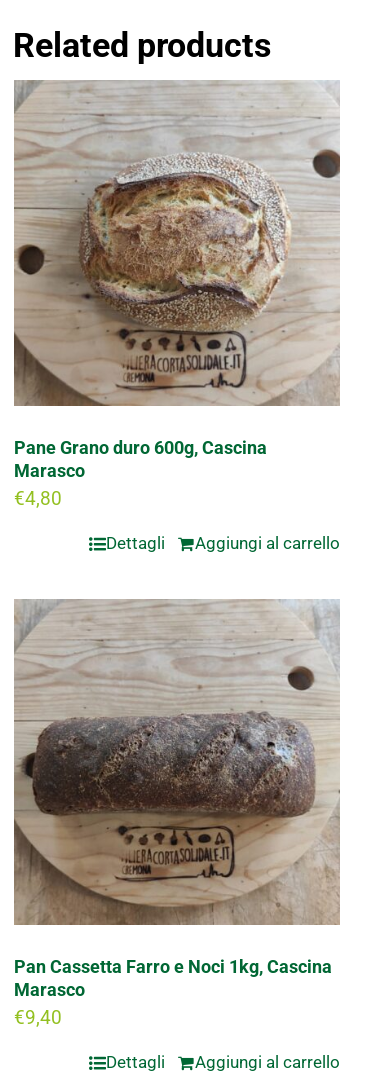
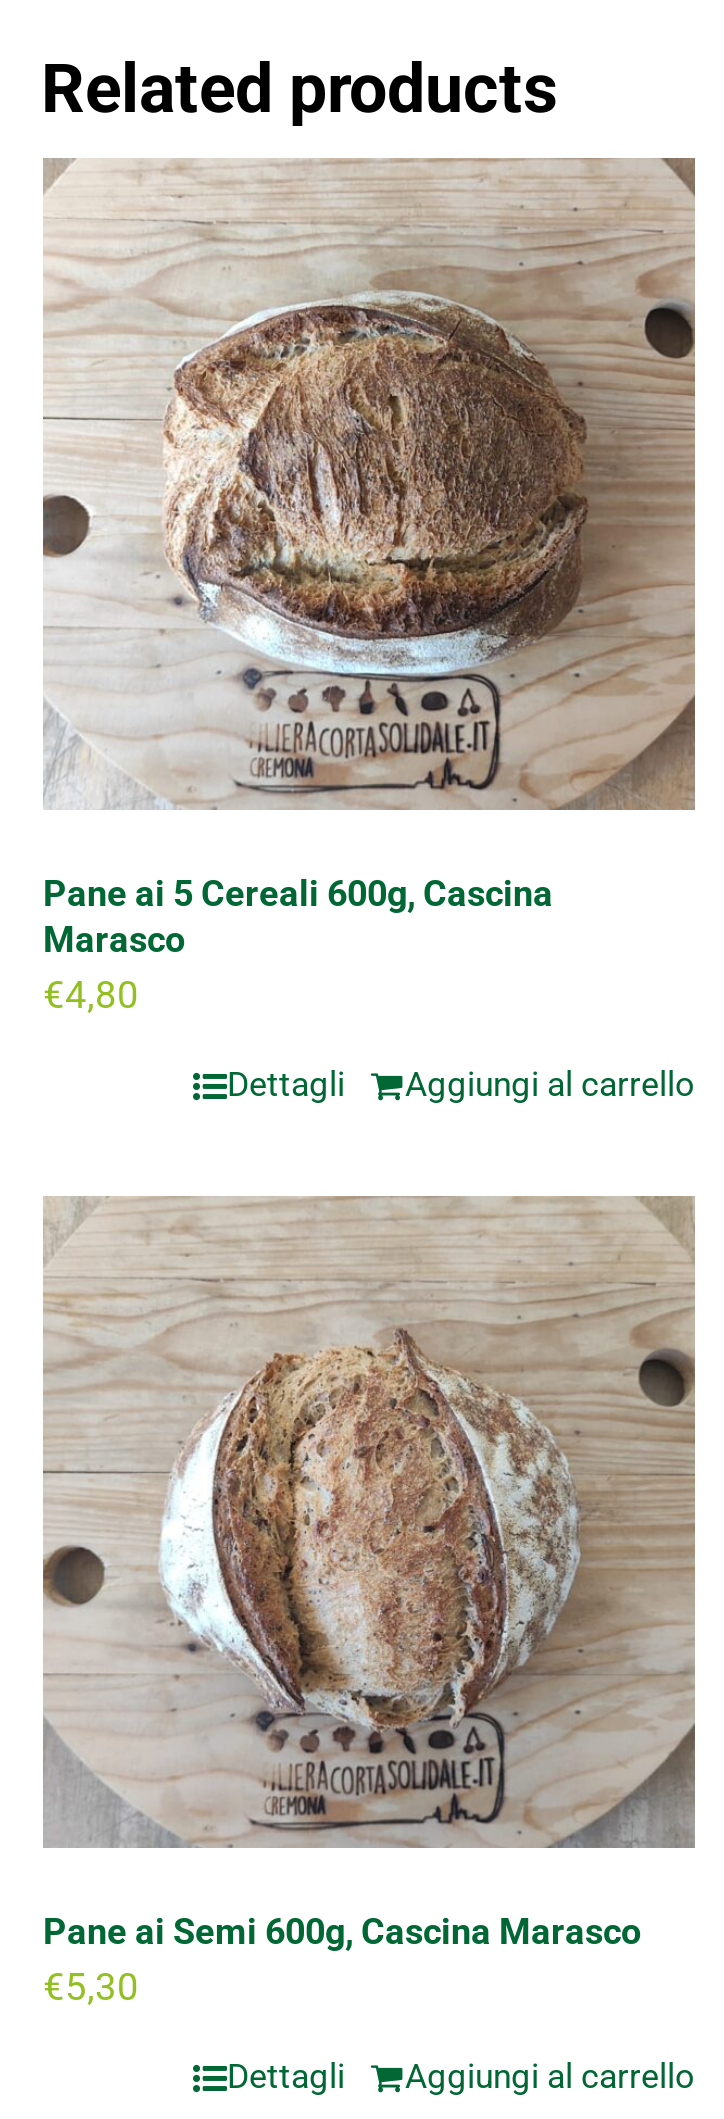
- [image]
- Pane Grano duro 600g, Cascina
+ [image]
+ Pane ai 5 Cereali 600g, Cascina

- [image]
- Pan Cassetta Farro e Noci 1kg, Cascina
- Marasco
- €9,40
+ [image]
+ Pane ai Semi 600g, Cascina Marasco
+ €5,30
